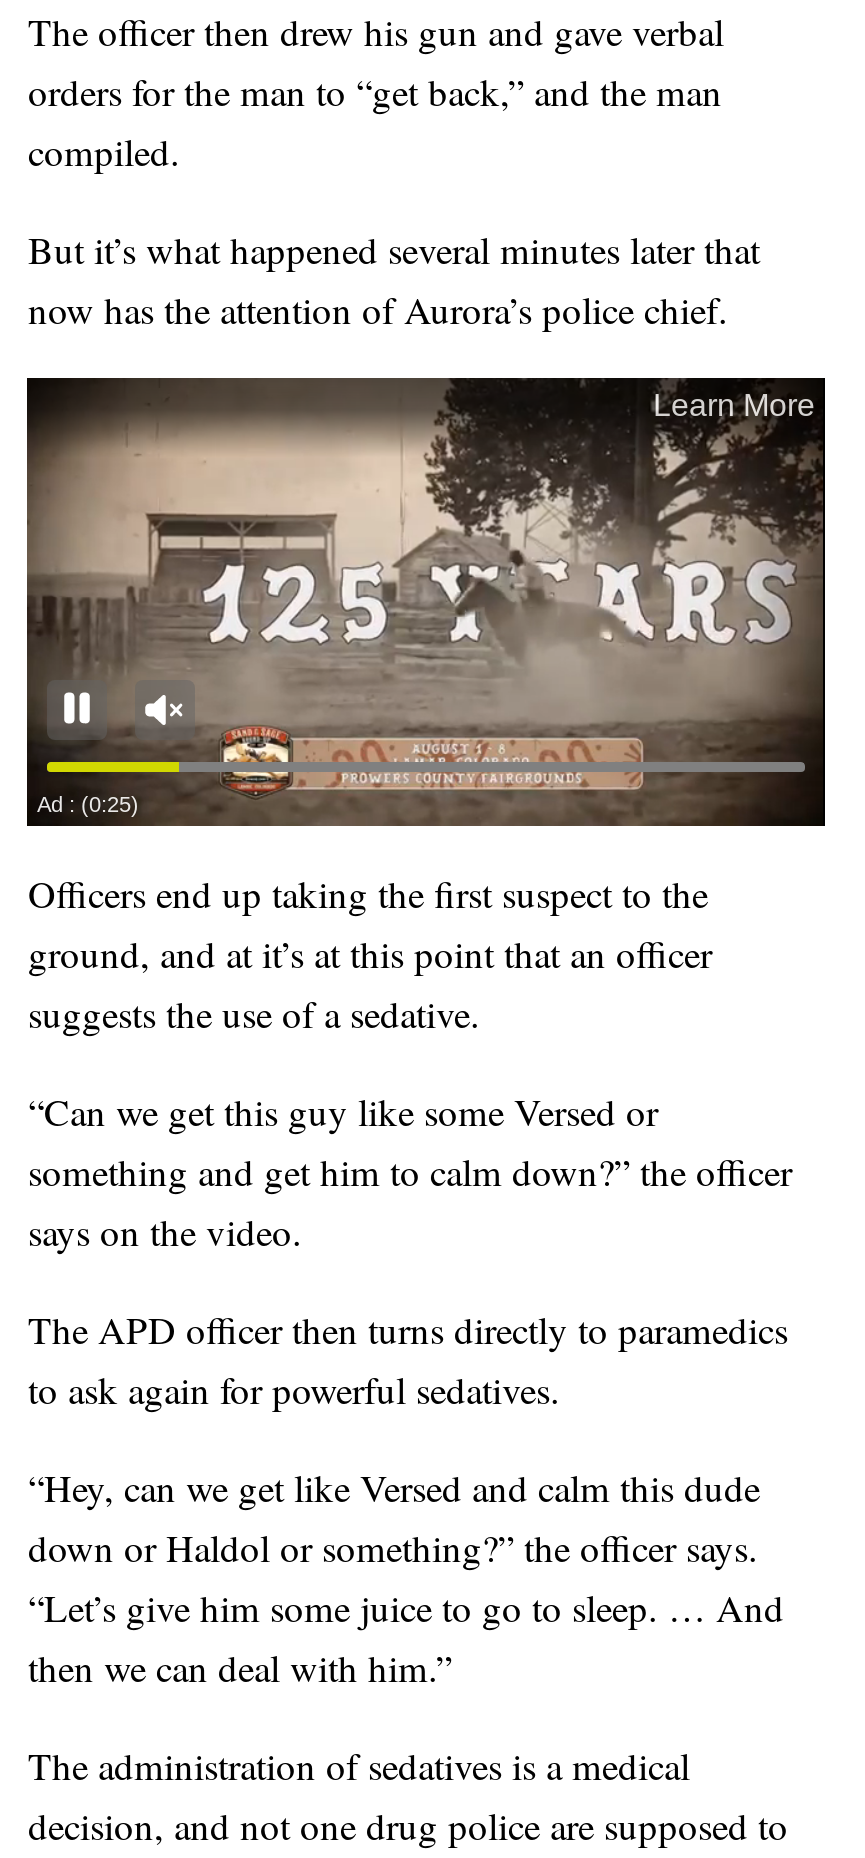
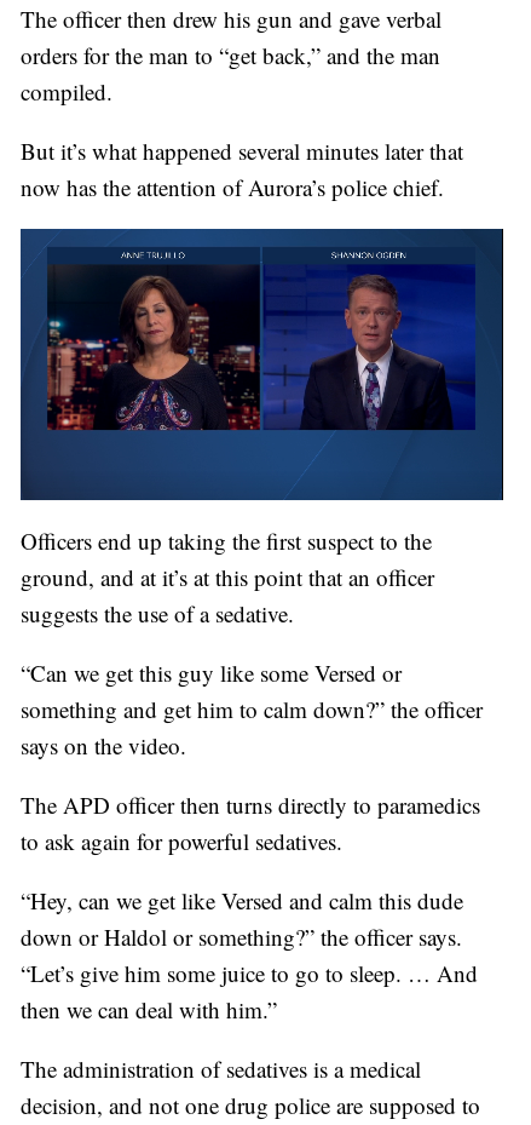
- [image]
+ [image]
